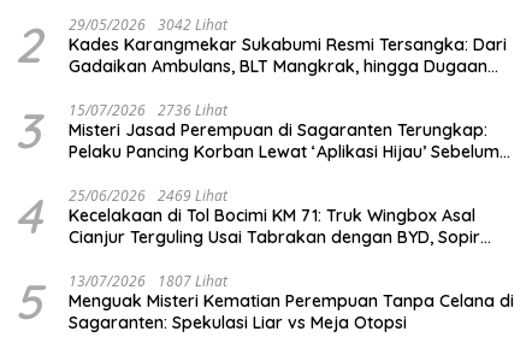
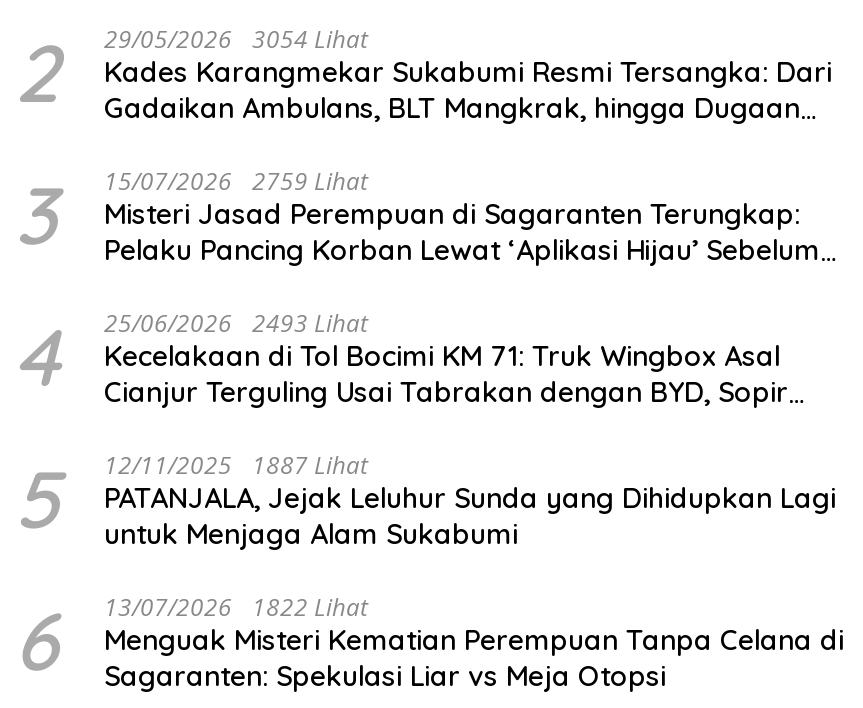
- 2 29/05/2026 3042 Lihat Kades Karangmekar Sukabumi Resmi Tersangka: Dari Gadaikan Ambulans, BLT Mangkrak, hingga Dugaan
+ 2 29/05/2026 3054 Lihat Kades Karangmekar Sukabumi Resmi Tersangka: Dari Gadaikan Ambulans, BLT Mangkrak, hingga Dugaan

- 3 15/07/2026 2736 Lihat Misteri Jasad Perempuan di Sagaranten Terungkap: Pelaku Pancing Korban Lewat ‘Aplikasi Hijau’ Sebelum
+ 3 15/07/2026 2759 Lihat Misteri Jasad Perempuan di Sagaranten Terungkap: Pelaku Pancing Korban Lewat ‘Aplikasi Hijau’ Sebelum

- 4 25/06/2026 2469 Lihat Kecelakaan di Tol Bocimi KM 71: Truk Wingbox Asal Cianjur Terguling Usai Tabrakan dengan BYD, Sopir
+ 4 25/06/2026 2493 Lihat Kecelakaan di Tol Bocimi KM 71: Truk Wingbox Asal Cianjur Terguling Usai Tabrakan dengan BYD, Sopir

- 13/07/2026 1807 Lihat
+ 12/11/2025 1887 Lihat
+ PATANJALA, Jejak Leluhur Sunda yang Dihidupkan Lagi
+ untuk Menjaga Alam Sukabumi
+ 6
+ 13/07/2026 1822 Lihat
